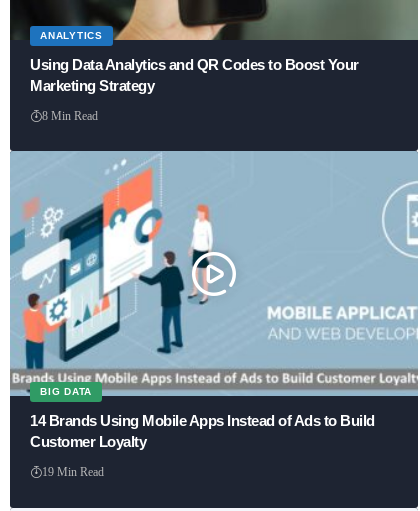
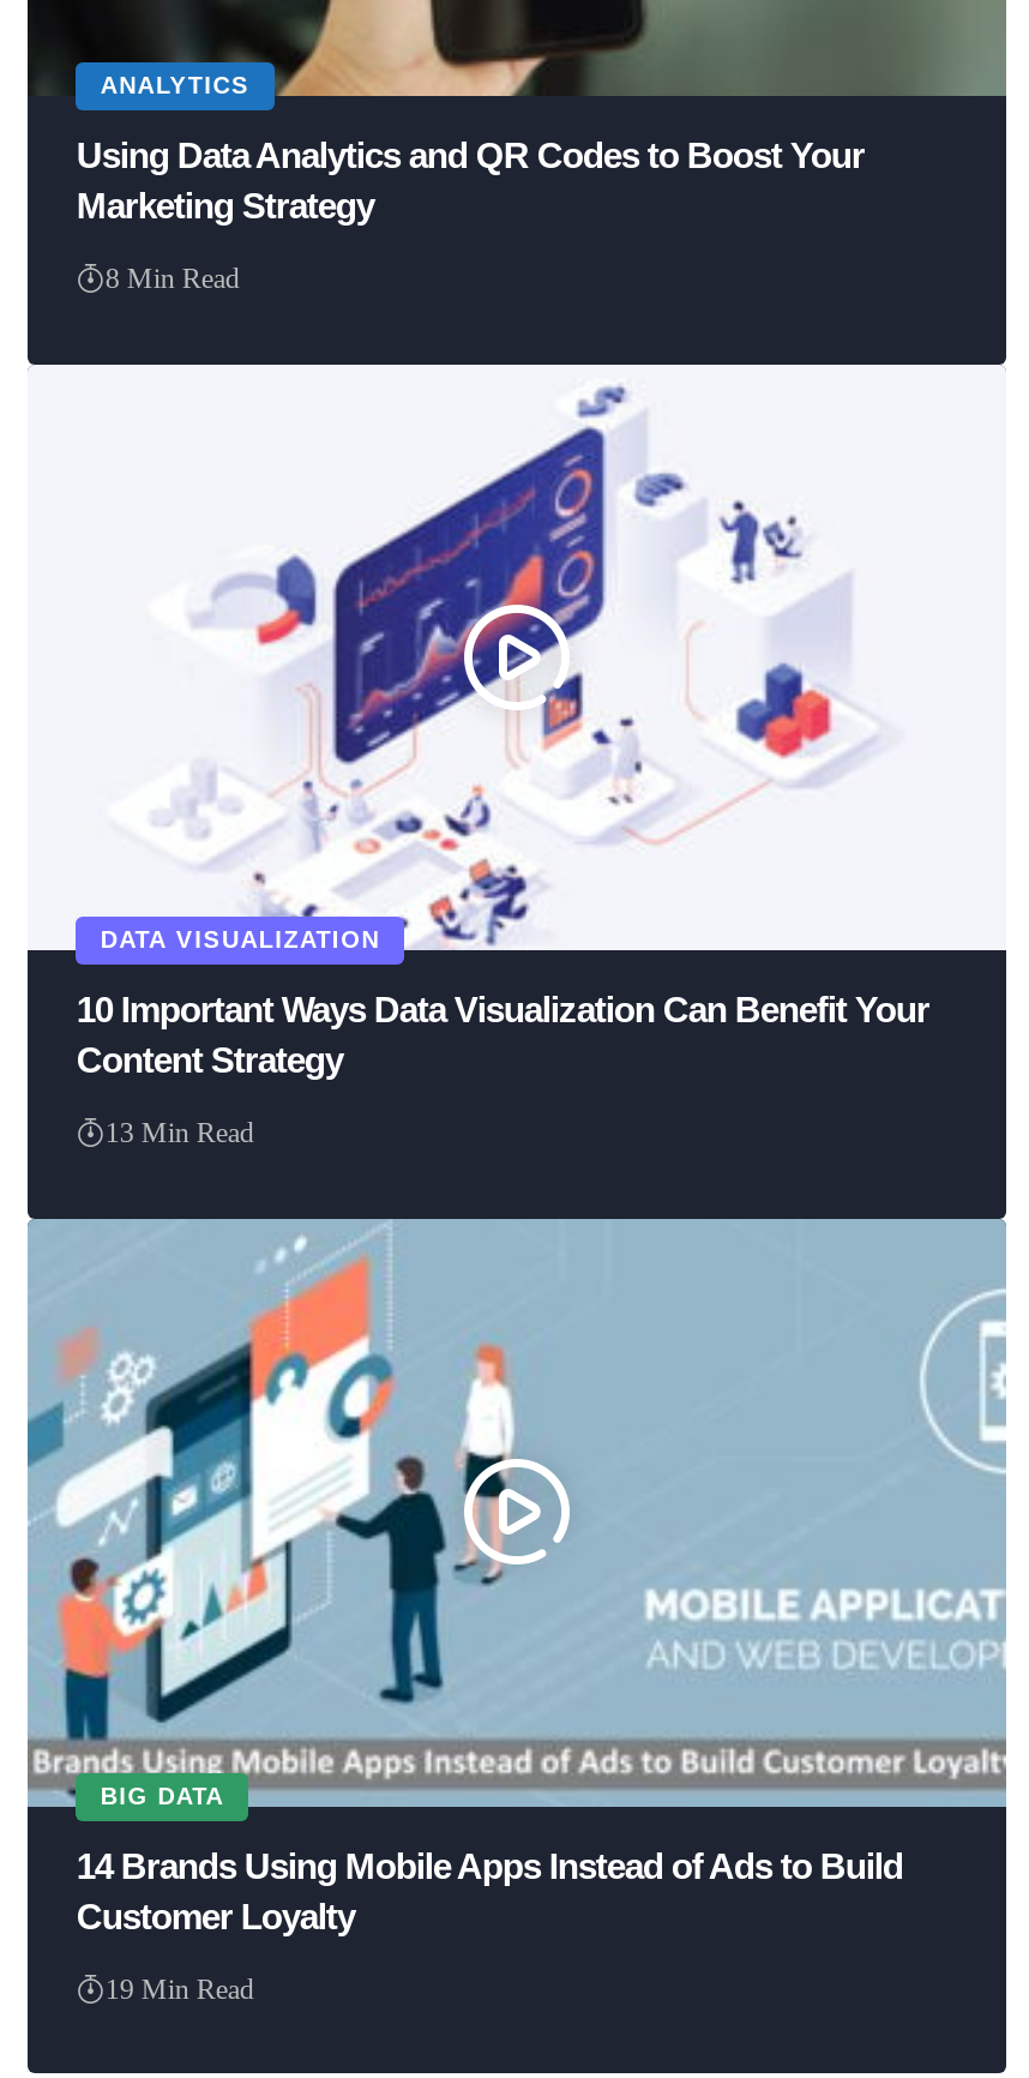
+ [image]
+ DATA VISUALIZATION
+ 10 Important Ways Data Visualization Can Benefit Your
+ Content Strategy
+ 13 Min Read
